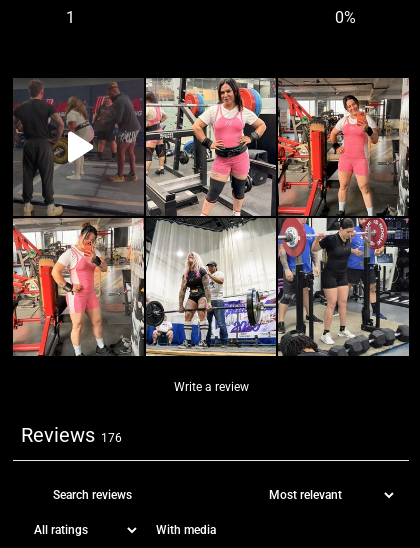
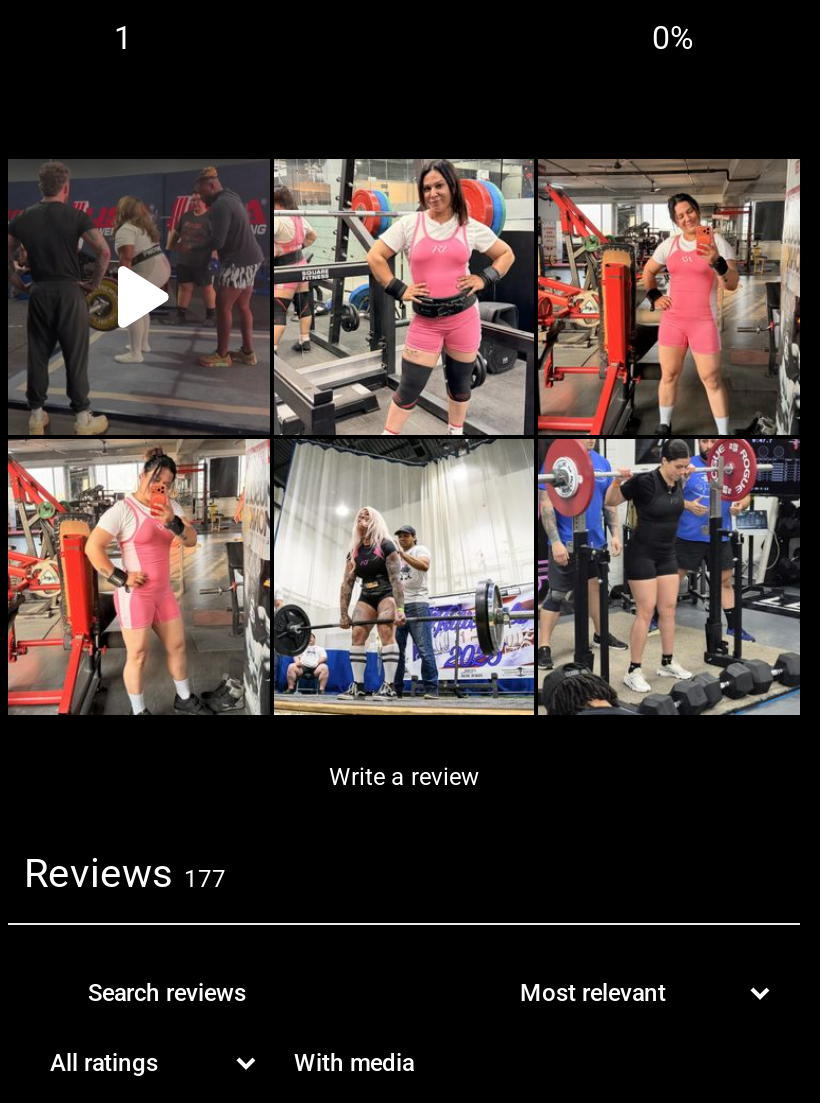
- Reviews 176
+ Reviews 177
